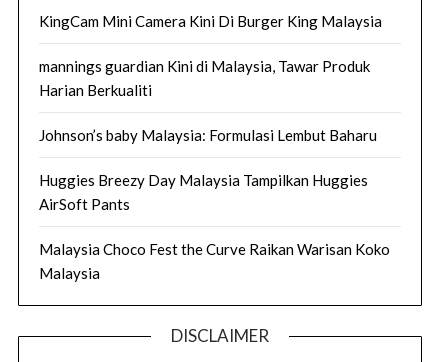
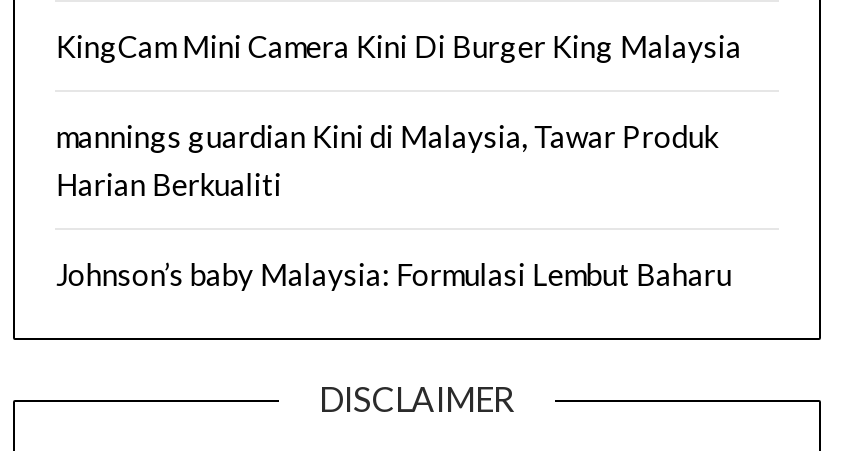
- Huggies Breezy Day Malaysia Tampilkan Huggies
- AirSoft Pants
- Malaysia Choco Fest the Curve Raikan Warisan Koko
- Malaysia
